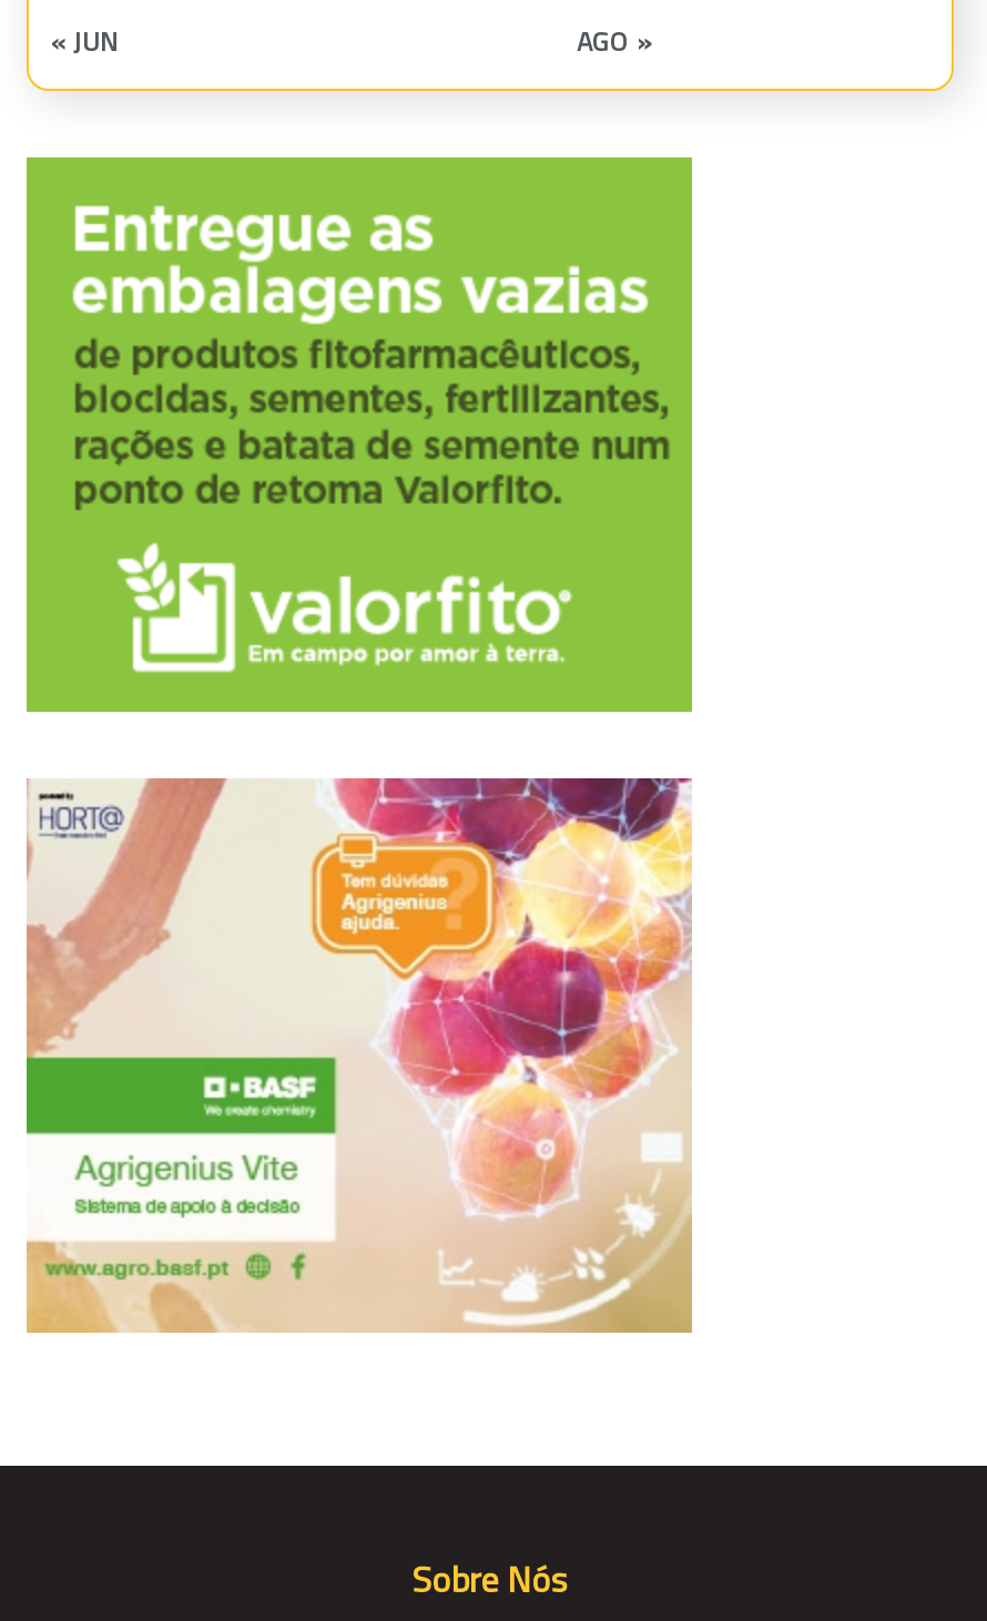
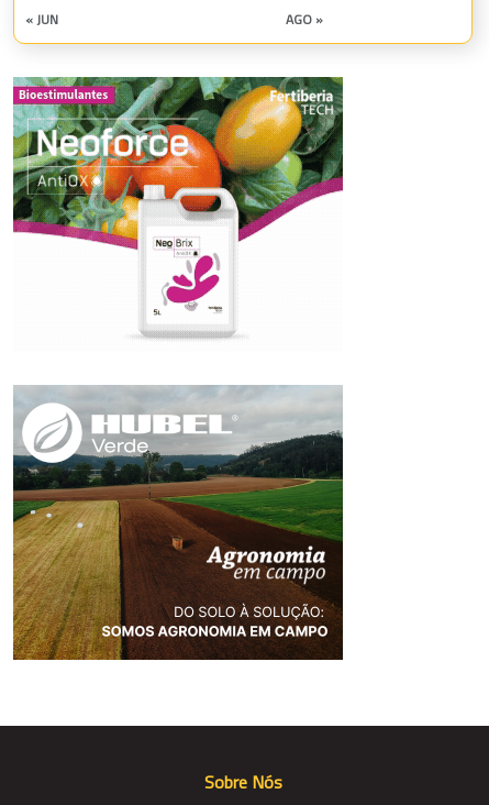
- [image]
+ [image]

- [image]
+ [image]
